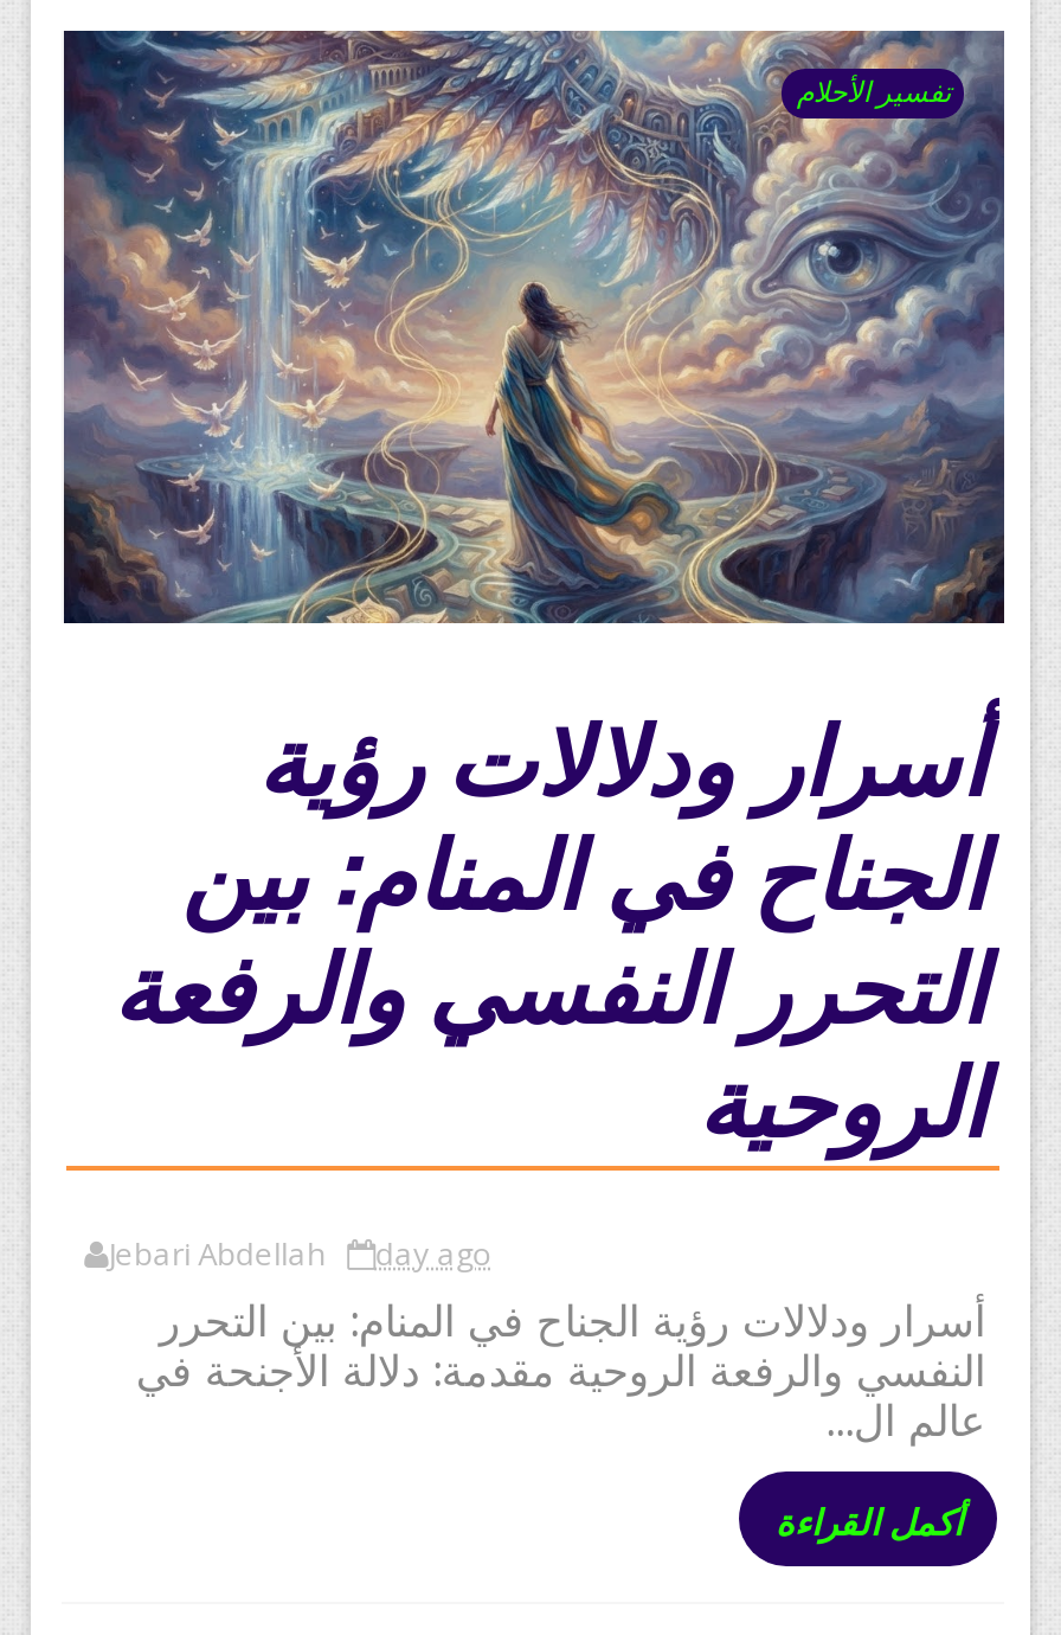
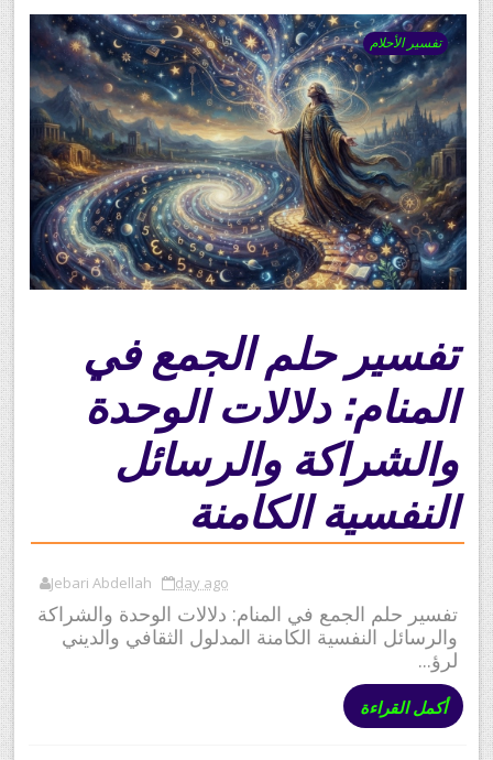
- [image]
- أسرار ودلالات رؤية
- الجناح في المنام: بين
- التحرر النفسي والرفعة
- الروحية
+ [image]
+ تفسير حلم الجمع في
+ المنام: دلالات الوحدة
+ والشراكة والرسائل
+ النفسية الكامنة

- أسرار ودلالات رؤية الجناح في المنام: بين التحرر
- النفسي والرفعة الروحية مقدمة: دلالة الأجنحة في
- عالم ال...
+ تفسير حلم الجمع في المنام: دلالات الوحدة والشراكة
+ والرسائل النفسية الكامنة المدلول الثقافي والديني
+ لرؤ...
